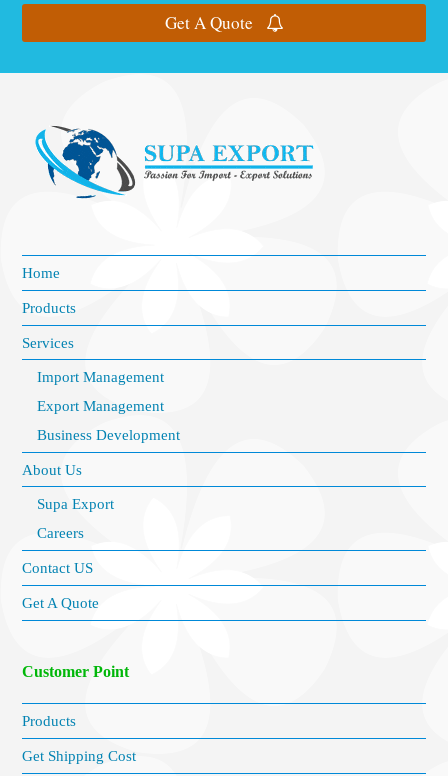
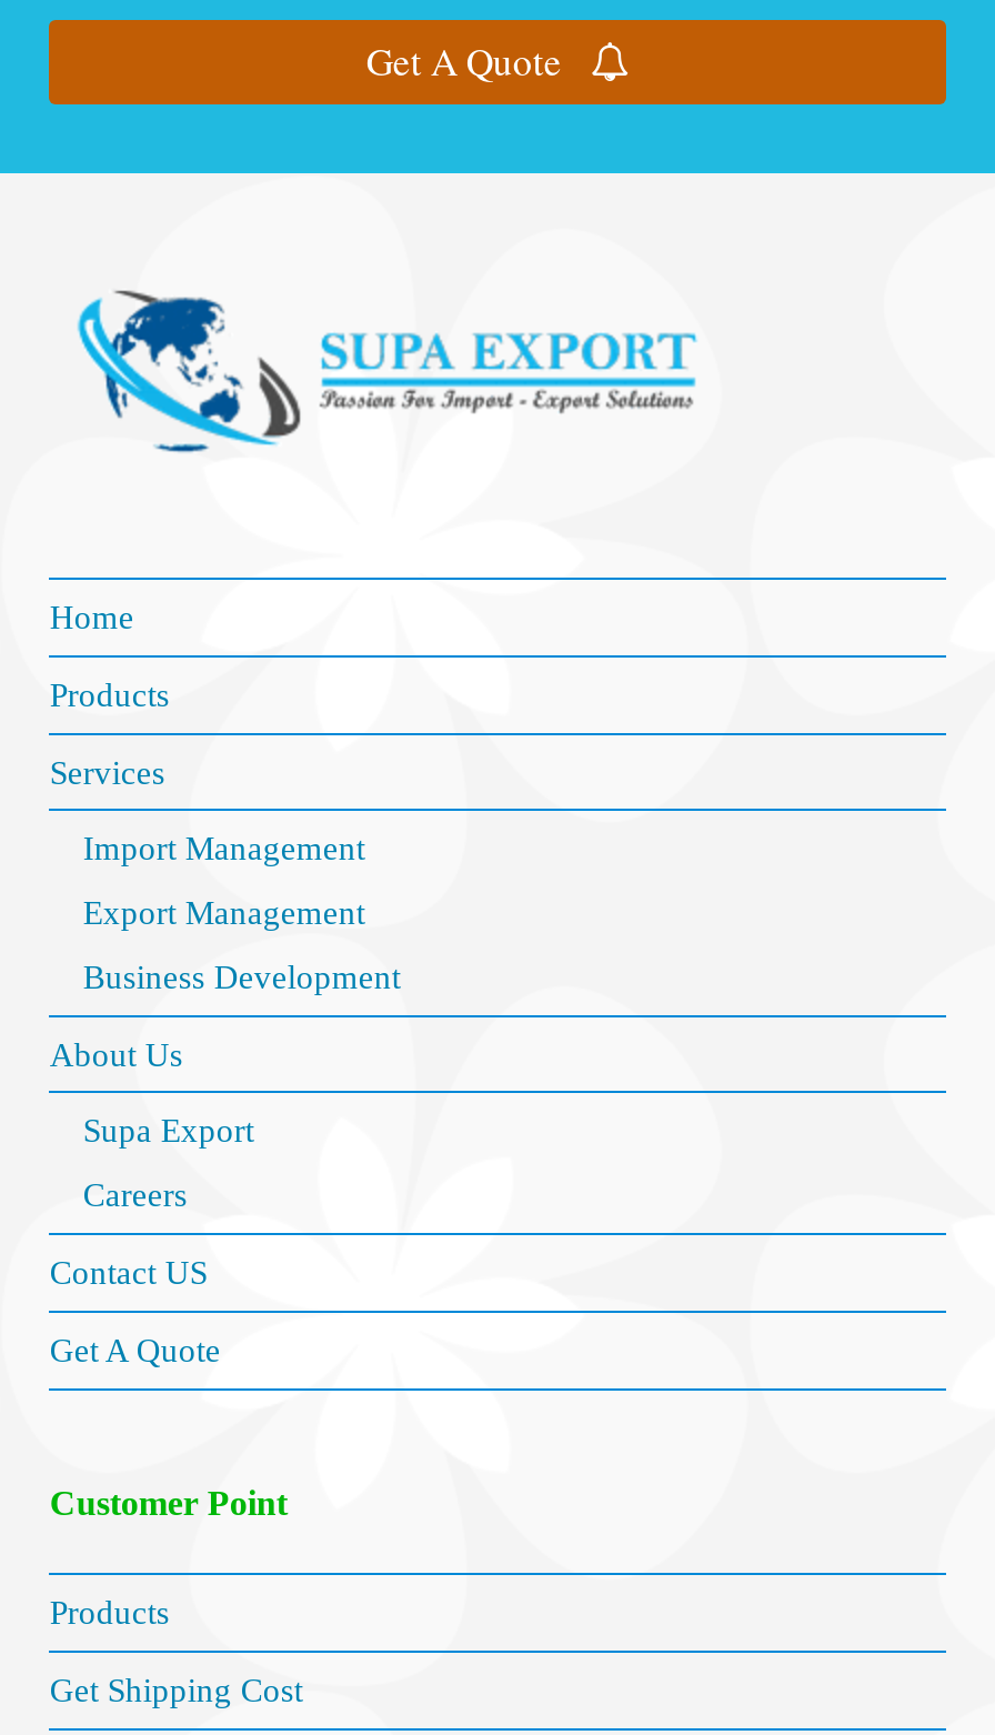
- [image]
+ [image]
